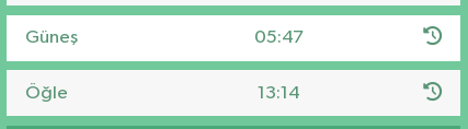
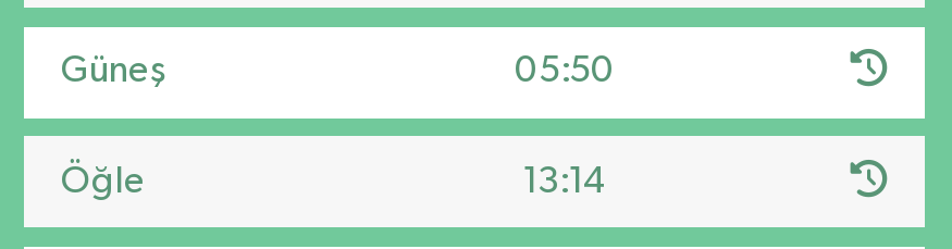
- 05:47
+ 05:50
